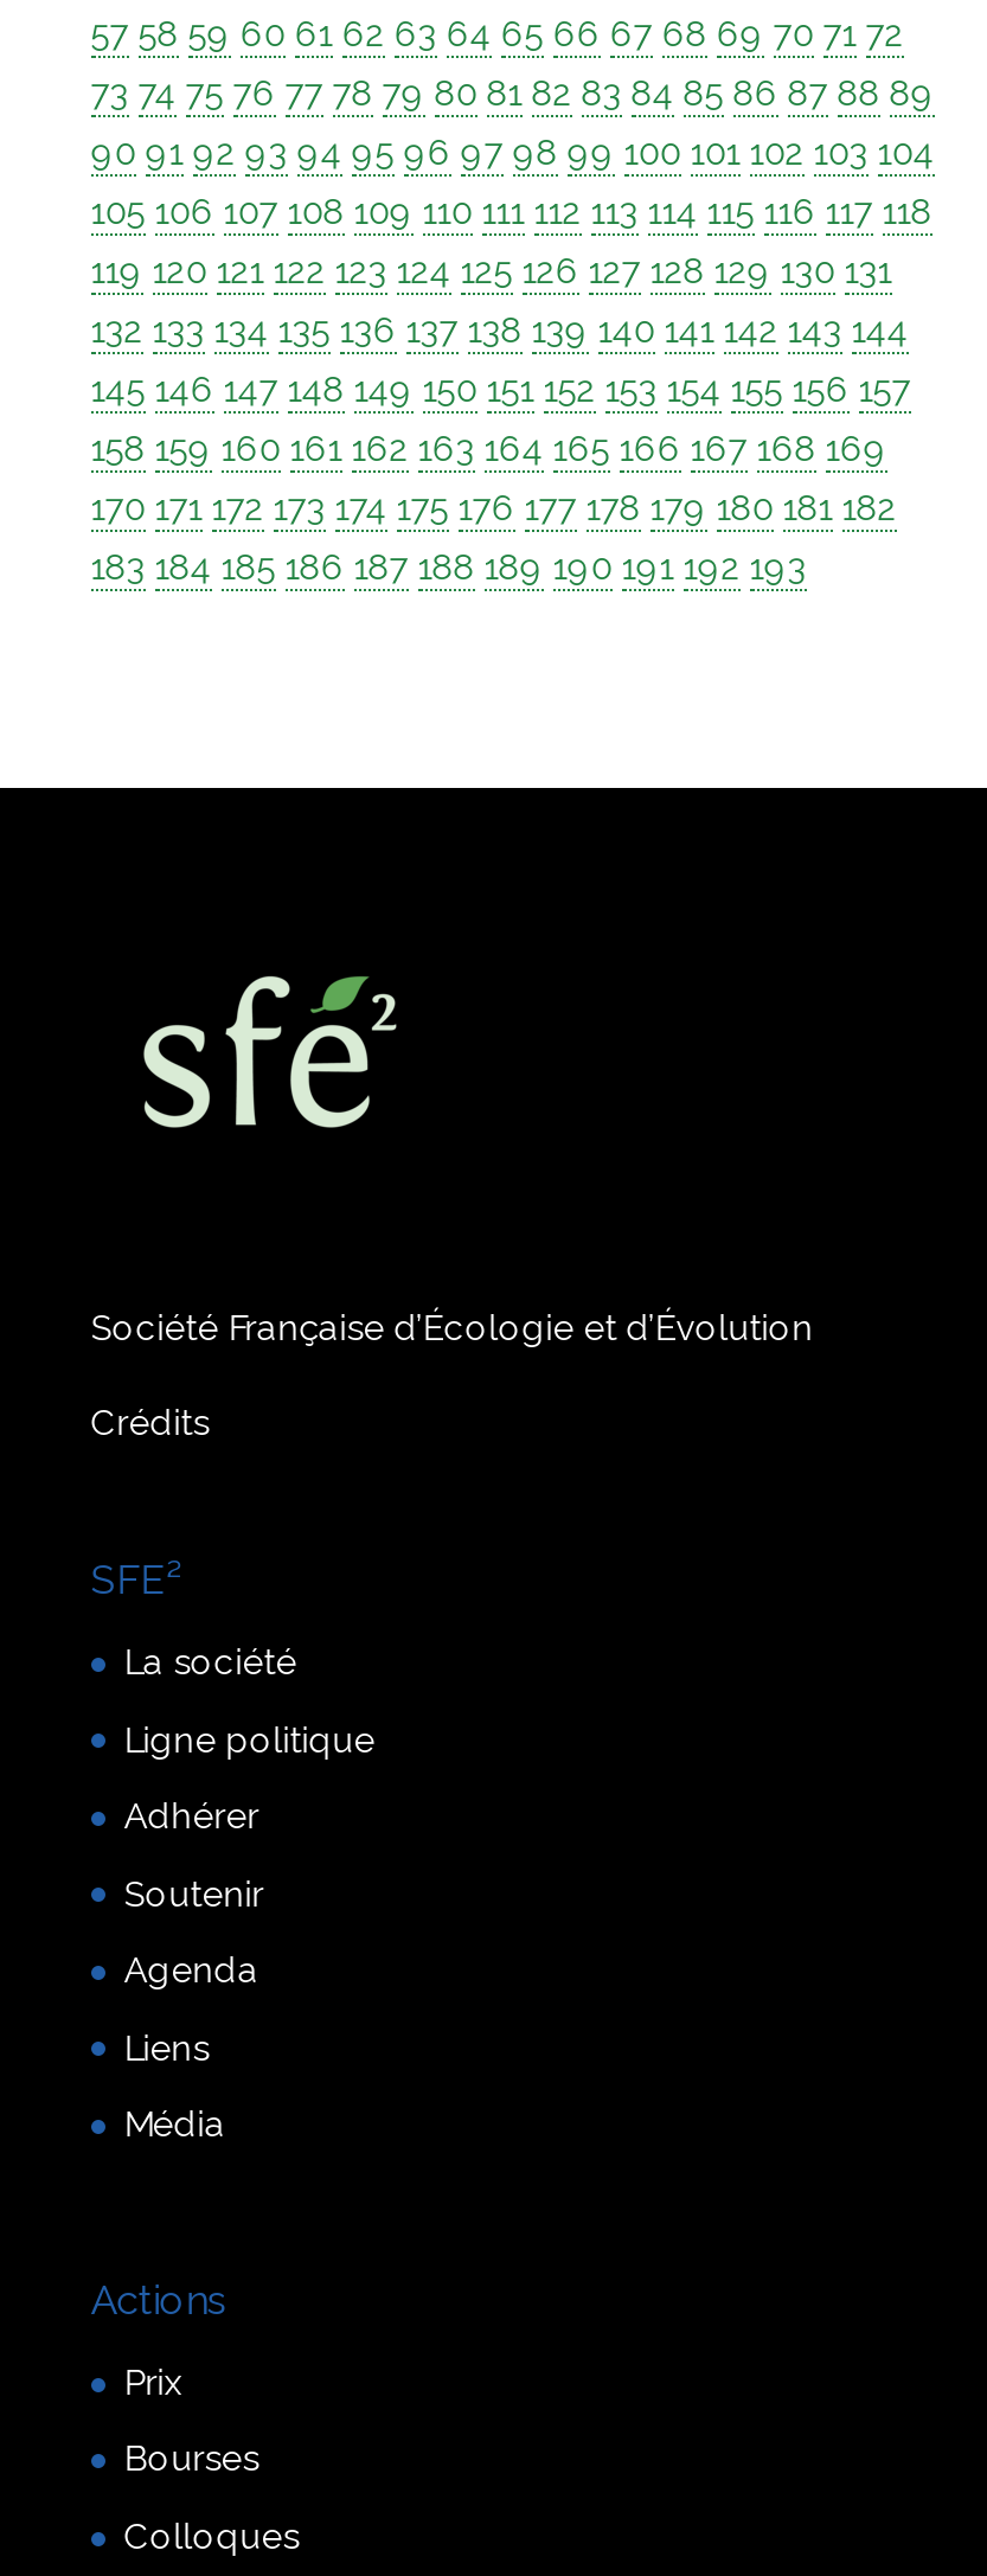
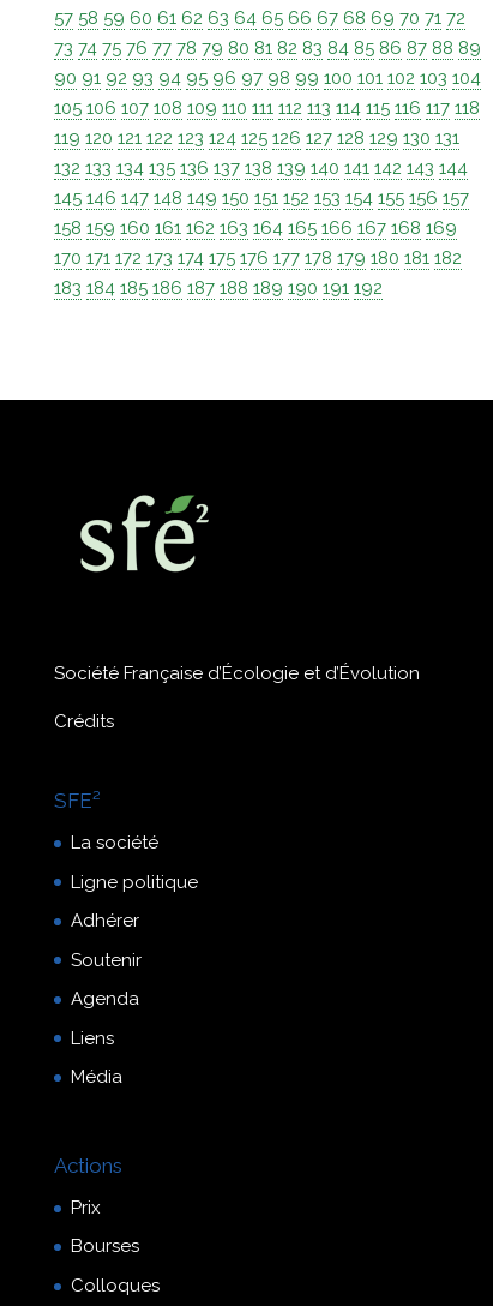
- 183 184 185 186 187 188 189 190 191 192 193
+ 183 184 185 186 187 188 189 190 191 192
